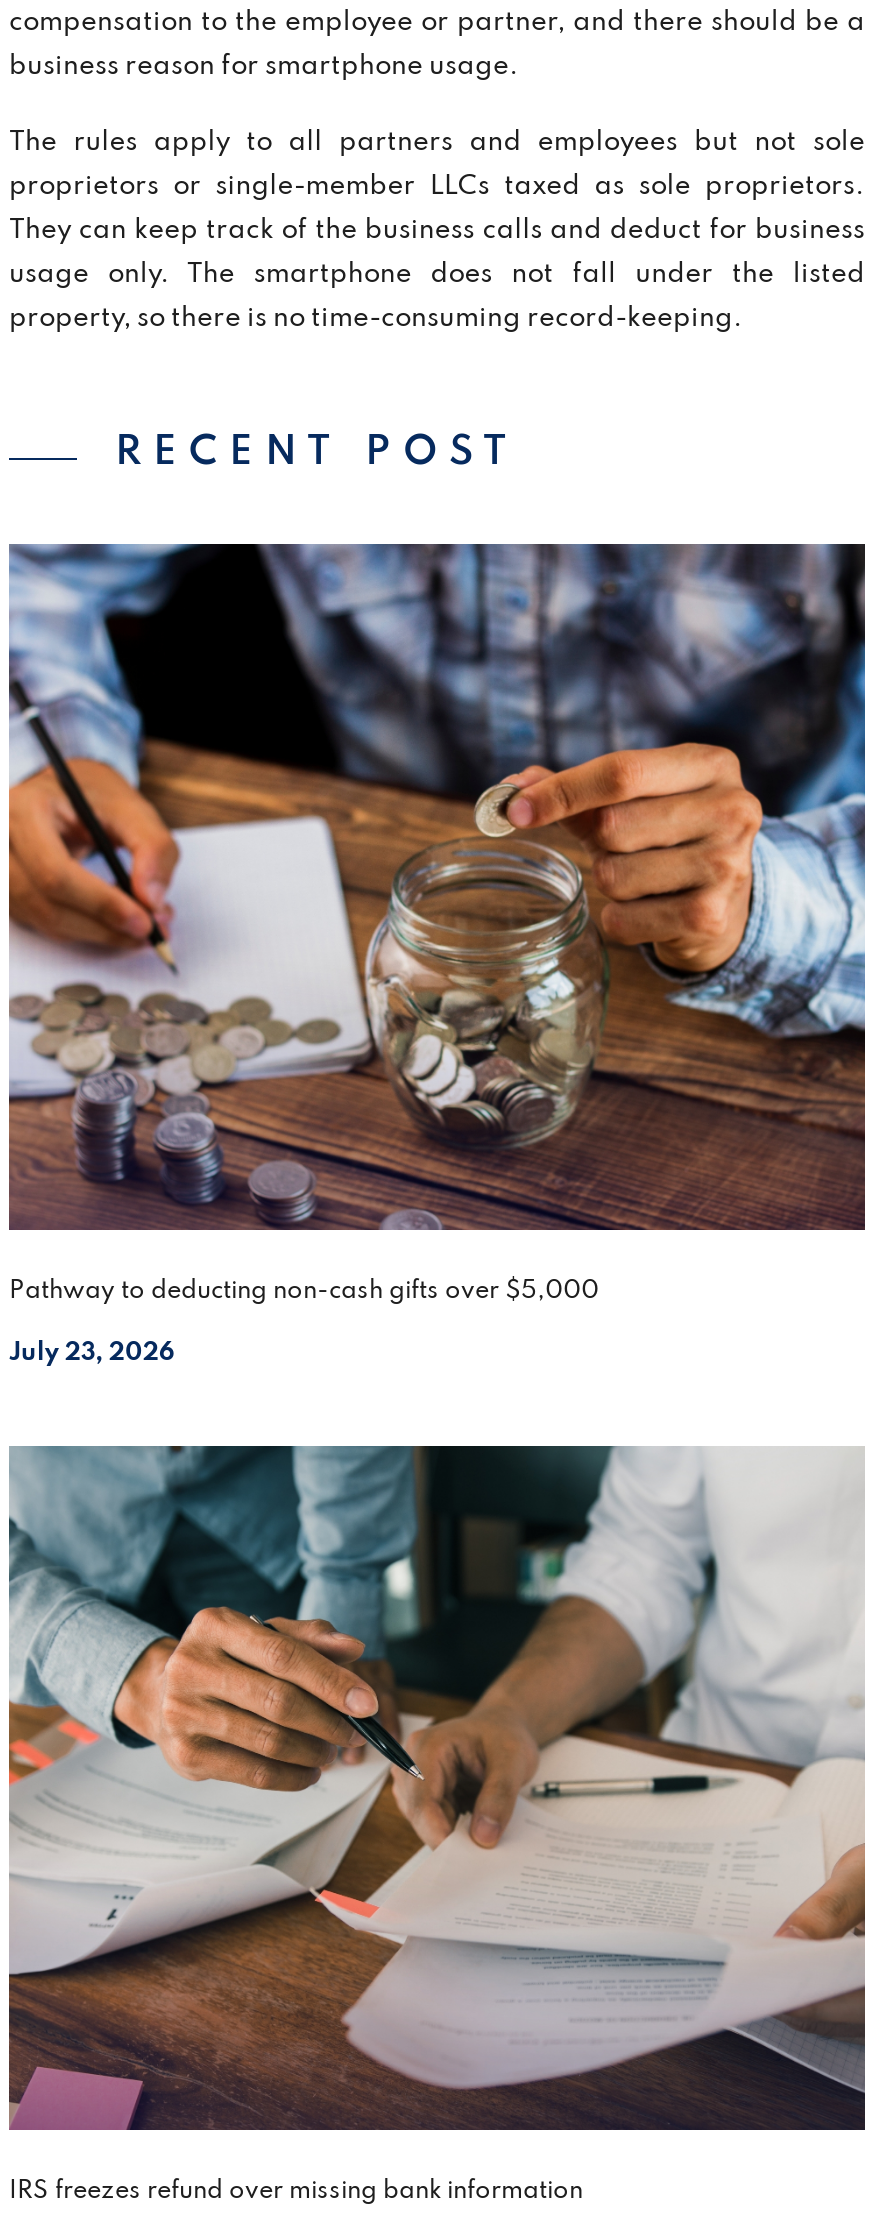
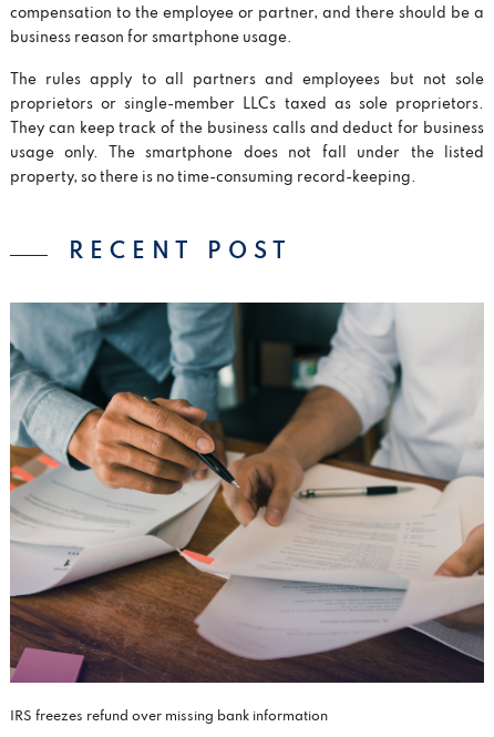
- [image]
- Pathway to deducting non-cash gifts over $5,000
- July 23, 2026
